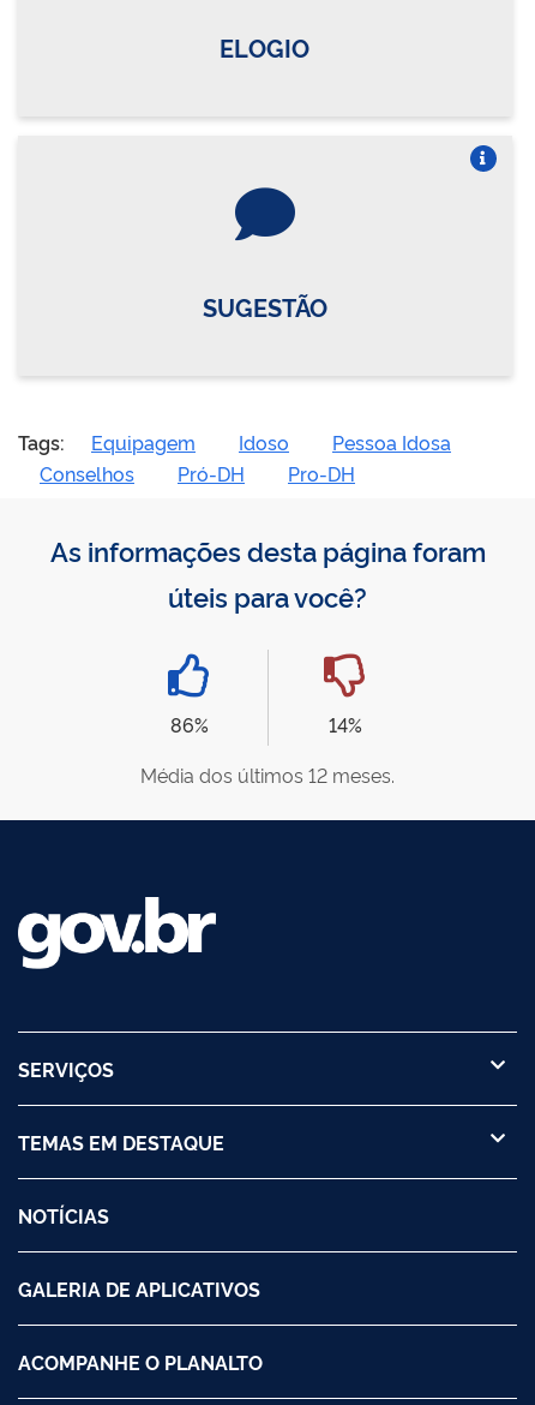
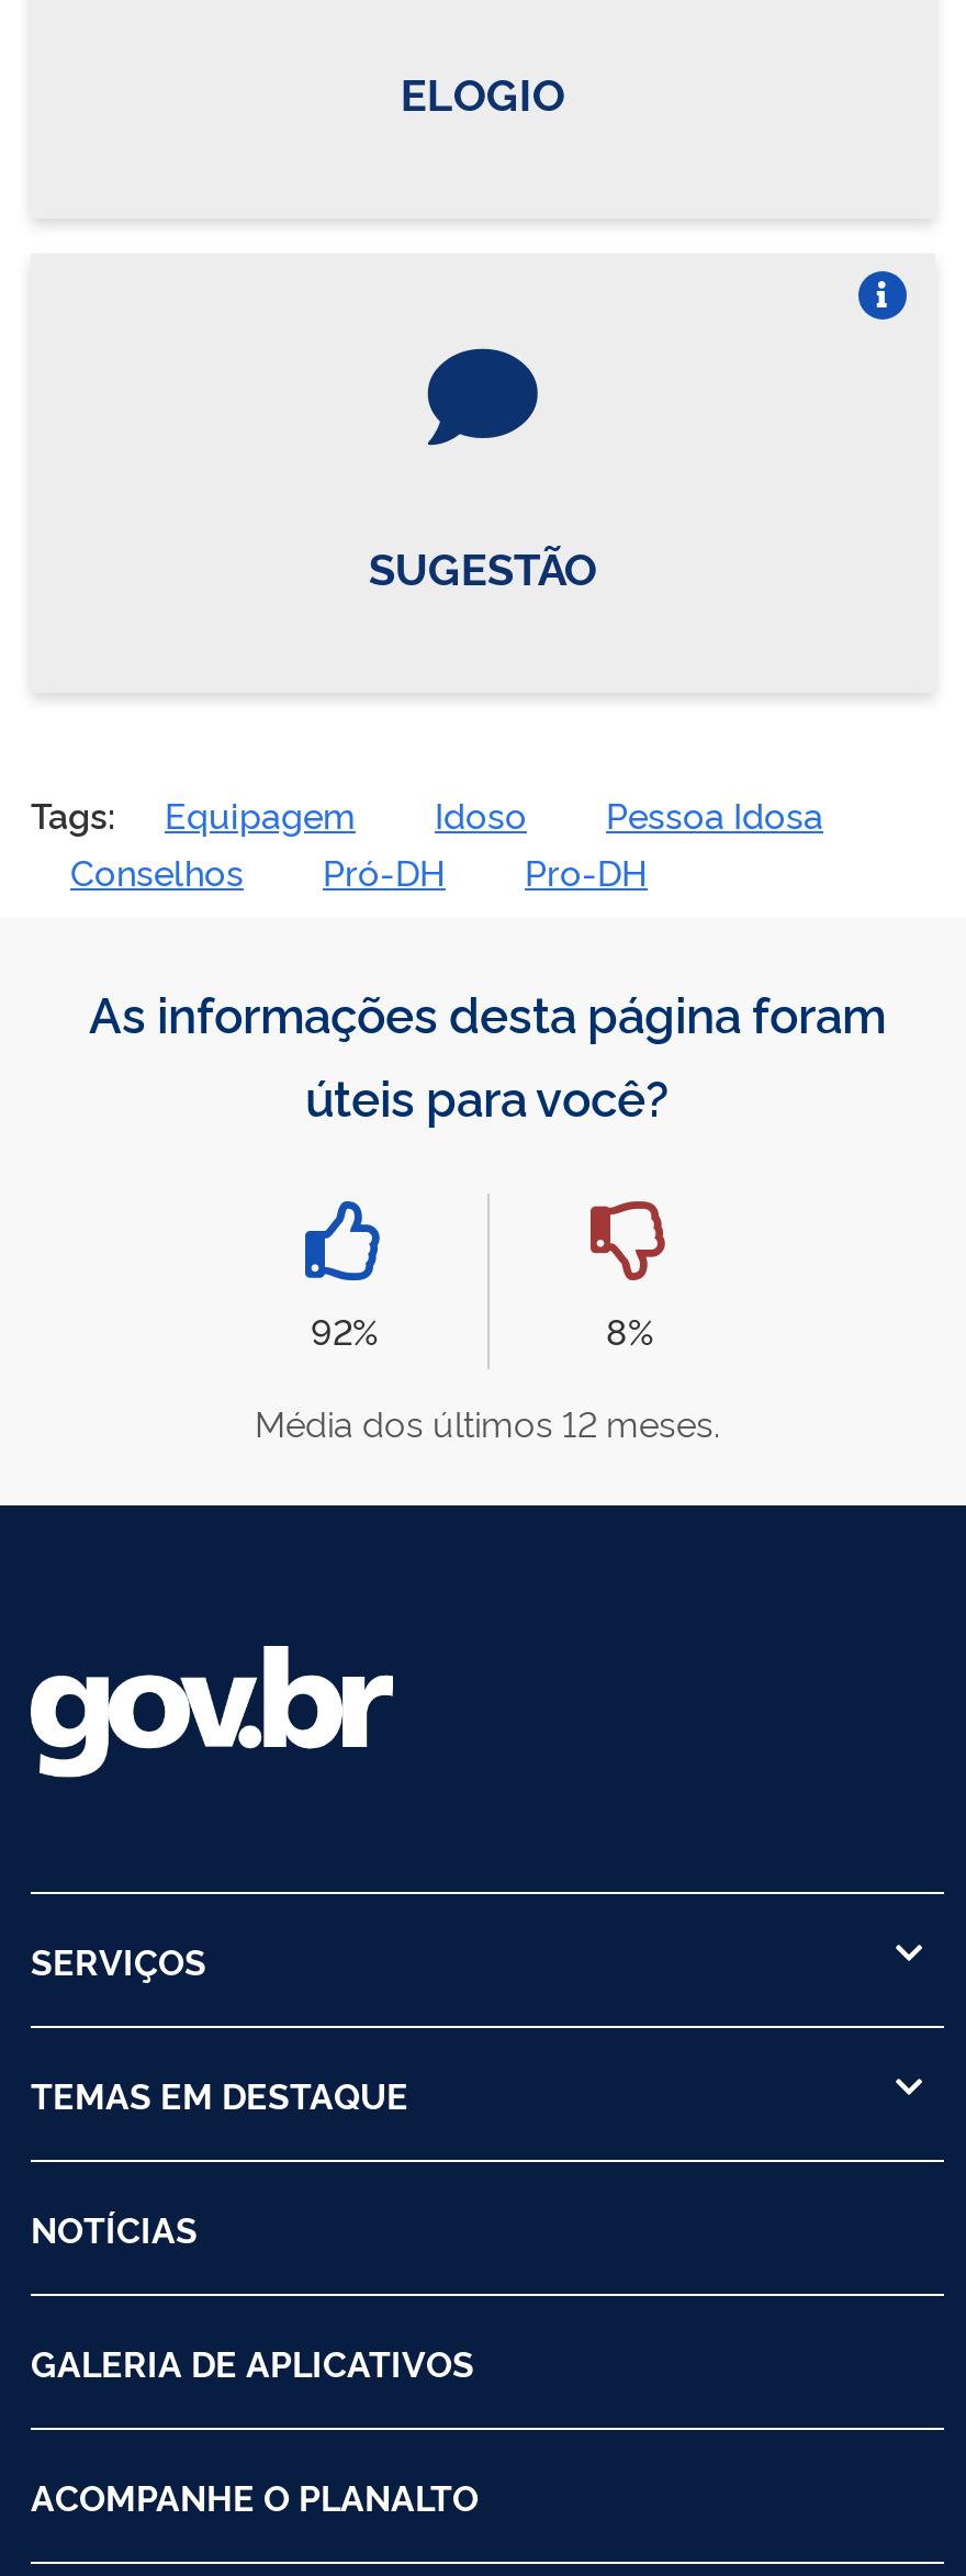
- 86%
+ 92%

- 14%
+ 8%
